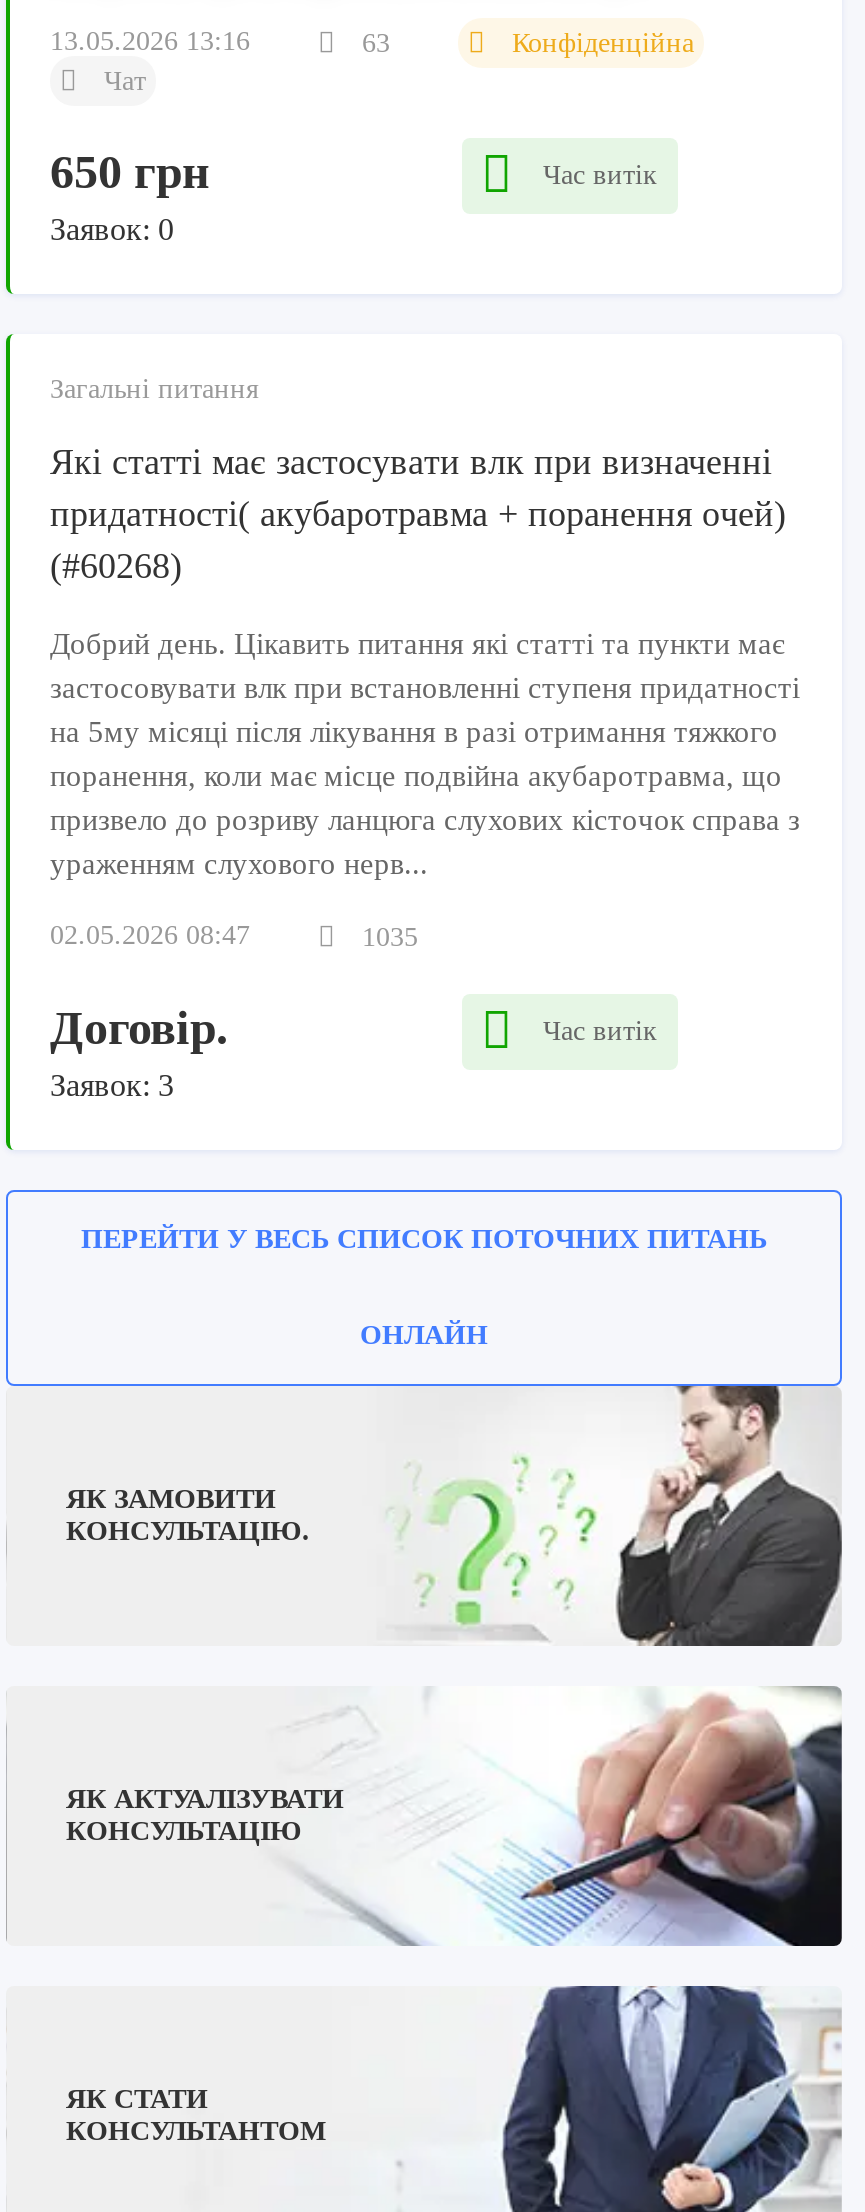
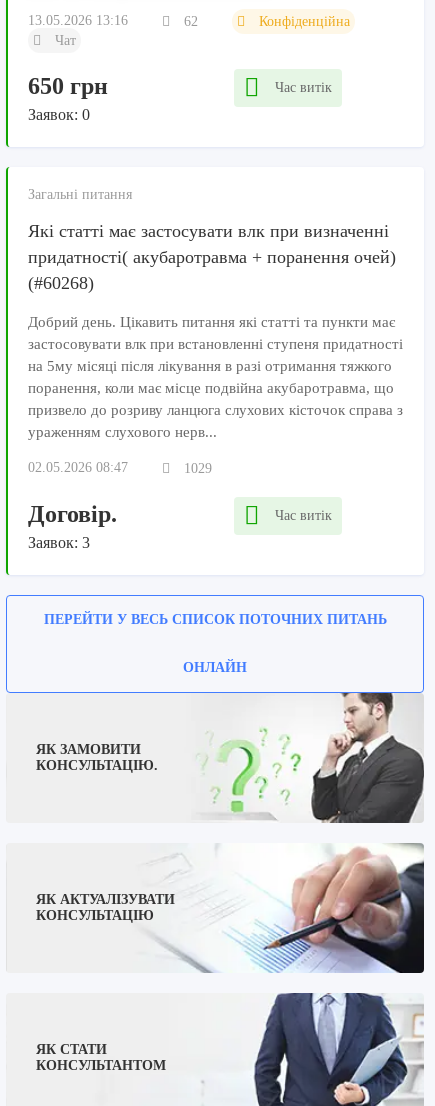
- 63
+ 62

- 1035
+ 1029
